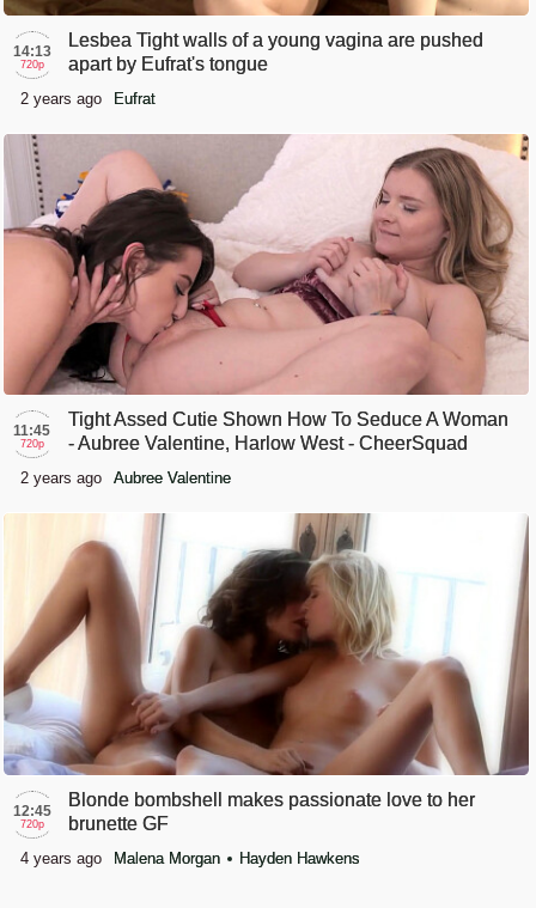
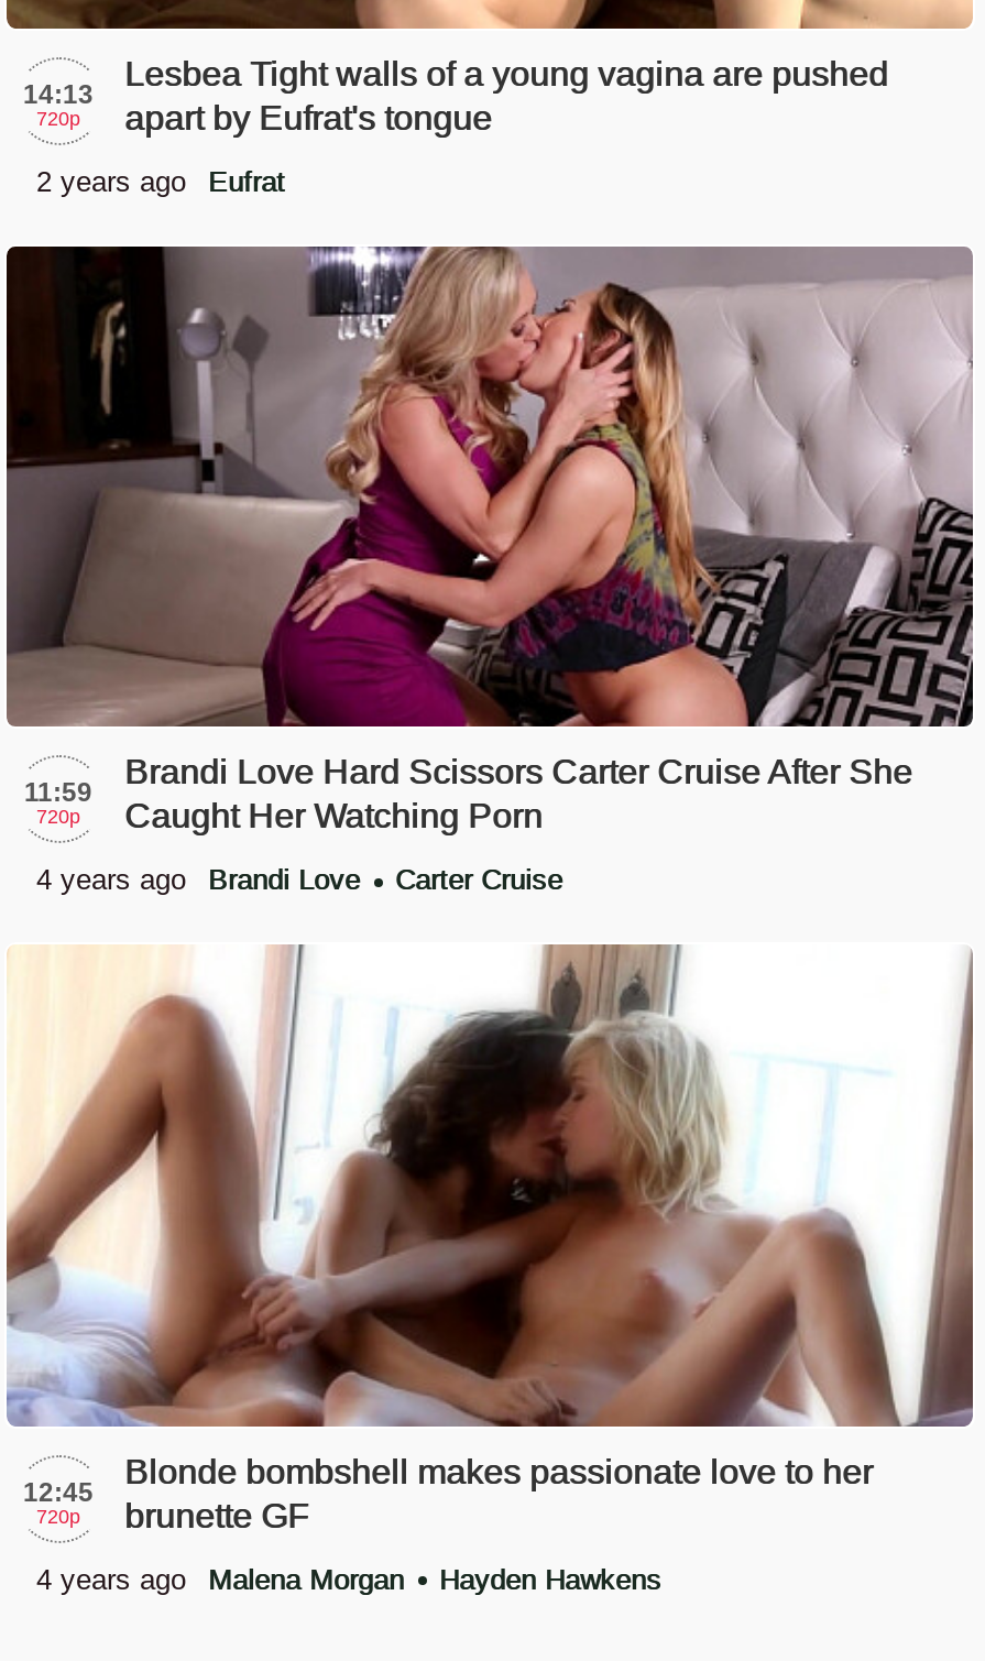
- [image]
- Tight Assed Cutie Shown How To Seduce A Woman
- - Aubree Valentine, Harlow West - CheerSquad
+ [image]
+ Brandi Love Hard Scissors Carter Cruise After She
+ Caught Her Watching Porn

- 11:45
+ 11:59

- 2 years ago
- Aubree Valentine
+ 4 years ago
+ Brandi Love
+ Carter Cruise
